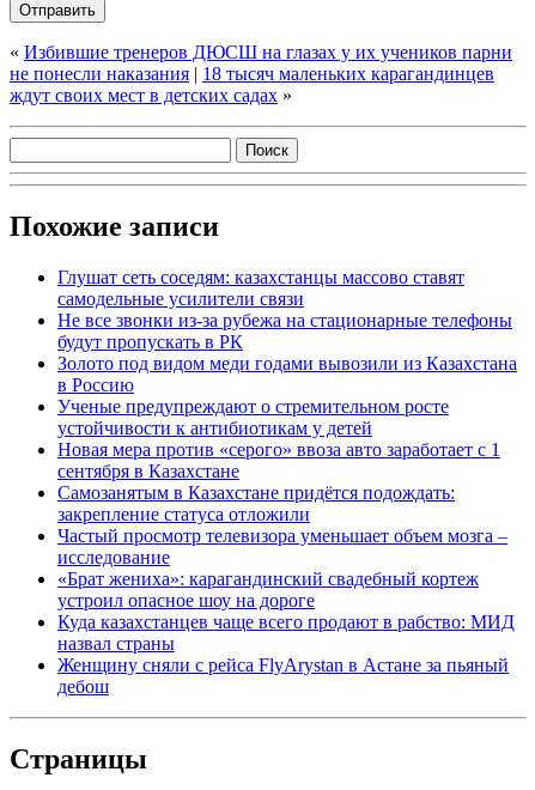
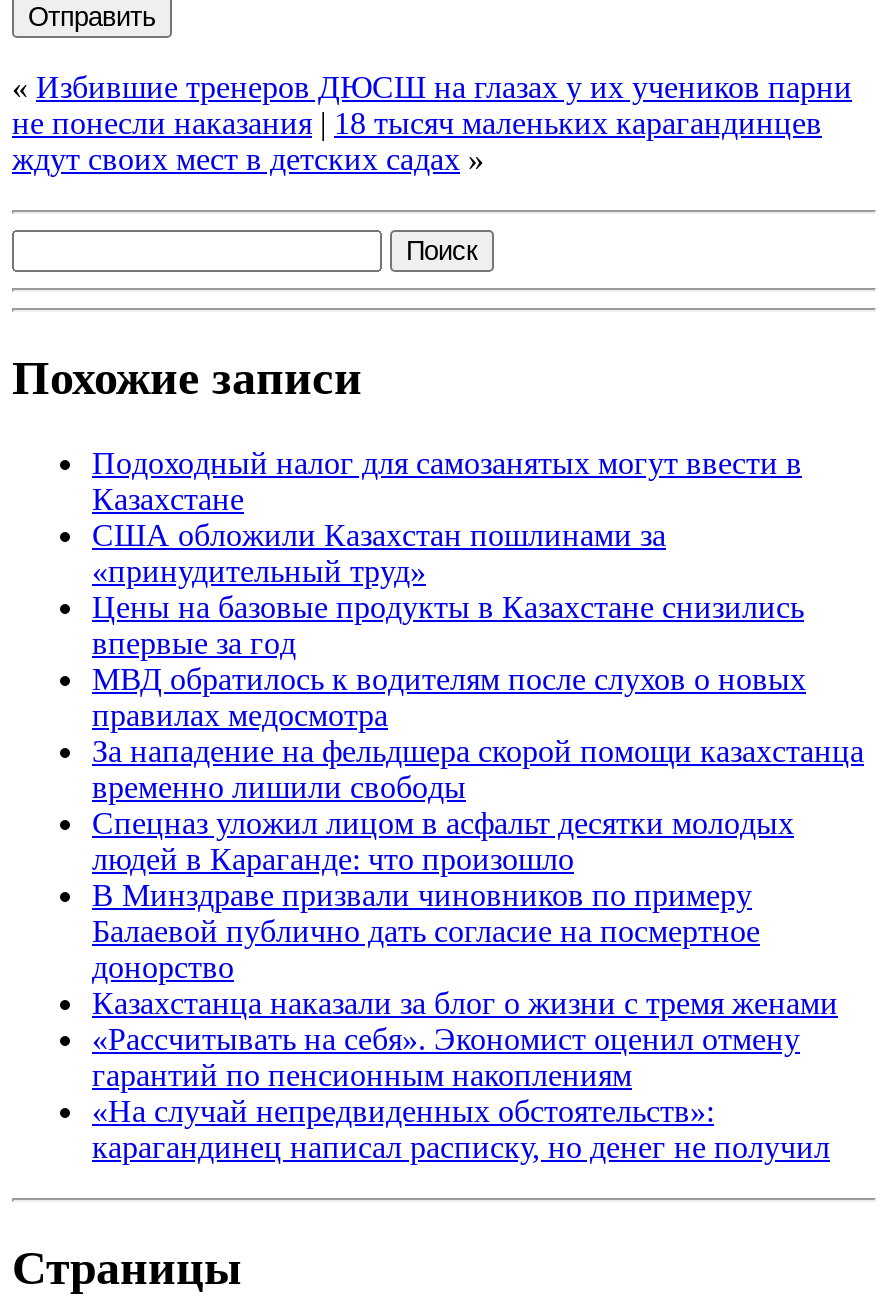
- Глушат сеть соседям: казахстанцы массово ставят
- самодельные усилители связи
- Не все звонки из-за рубежа на стационарные телефоны
- будут пропускать в РК
- Золото под видом меди годами вывозили из Казахстана
- в Россию
- Ученые предупреждают о стремительном росте
- устойчивости к антибиотикам у детей
- Новая мера против «серого» ввоза авто заработает с 1
- сентября в Казахстане
- Самозанятым в Казахстане придётся подождать:
- закрепление статуса отложили
- Частый просмотр телевизора уменьшает объем мозга –
- исследование
- «Брат жениха»: карагандинский свадебный кортеж
- устроил опасное шоу на дороге
- Куда казахстанцев чаще всего продают в рабство: МИД
- назвал страны
- Женщину сняли с рейса FlyArystan в Астане за пьяный
- дебош
+ Подоходный налог для самозанятых могут ввести в
+ Казахстане
+ США обложили Казахстан пошлинами за
+ «принудительный труд»
+ Цены на базовые продукты в Казахстане снизились
+ впервые за год
+ МВД обратилось к водителям после слухов о новых
+ правилах медосмотра
+ За нападение на фельдшера скорой помощи казахстанца
+ временно лишили свободы
+ Спецназ уложил лицом в асфальт десятки молодых
+ людей в Караганде: что произошло
+ В Минздраве призвали чиновников по примеру
+ Балаевой публично дать согласие на посмертное
+ донорство
+ Казахстанца наказали за блог о жизни с тремя женами
+ «Рассчитывать на себя». Экономист оценил отмену
+ гарантий по пенсионным накоплениям
+ «На случай непредвиденных обстоятельств»:
+ карагандинец написал расписку, но денег не получил
